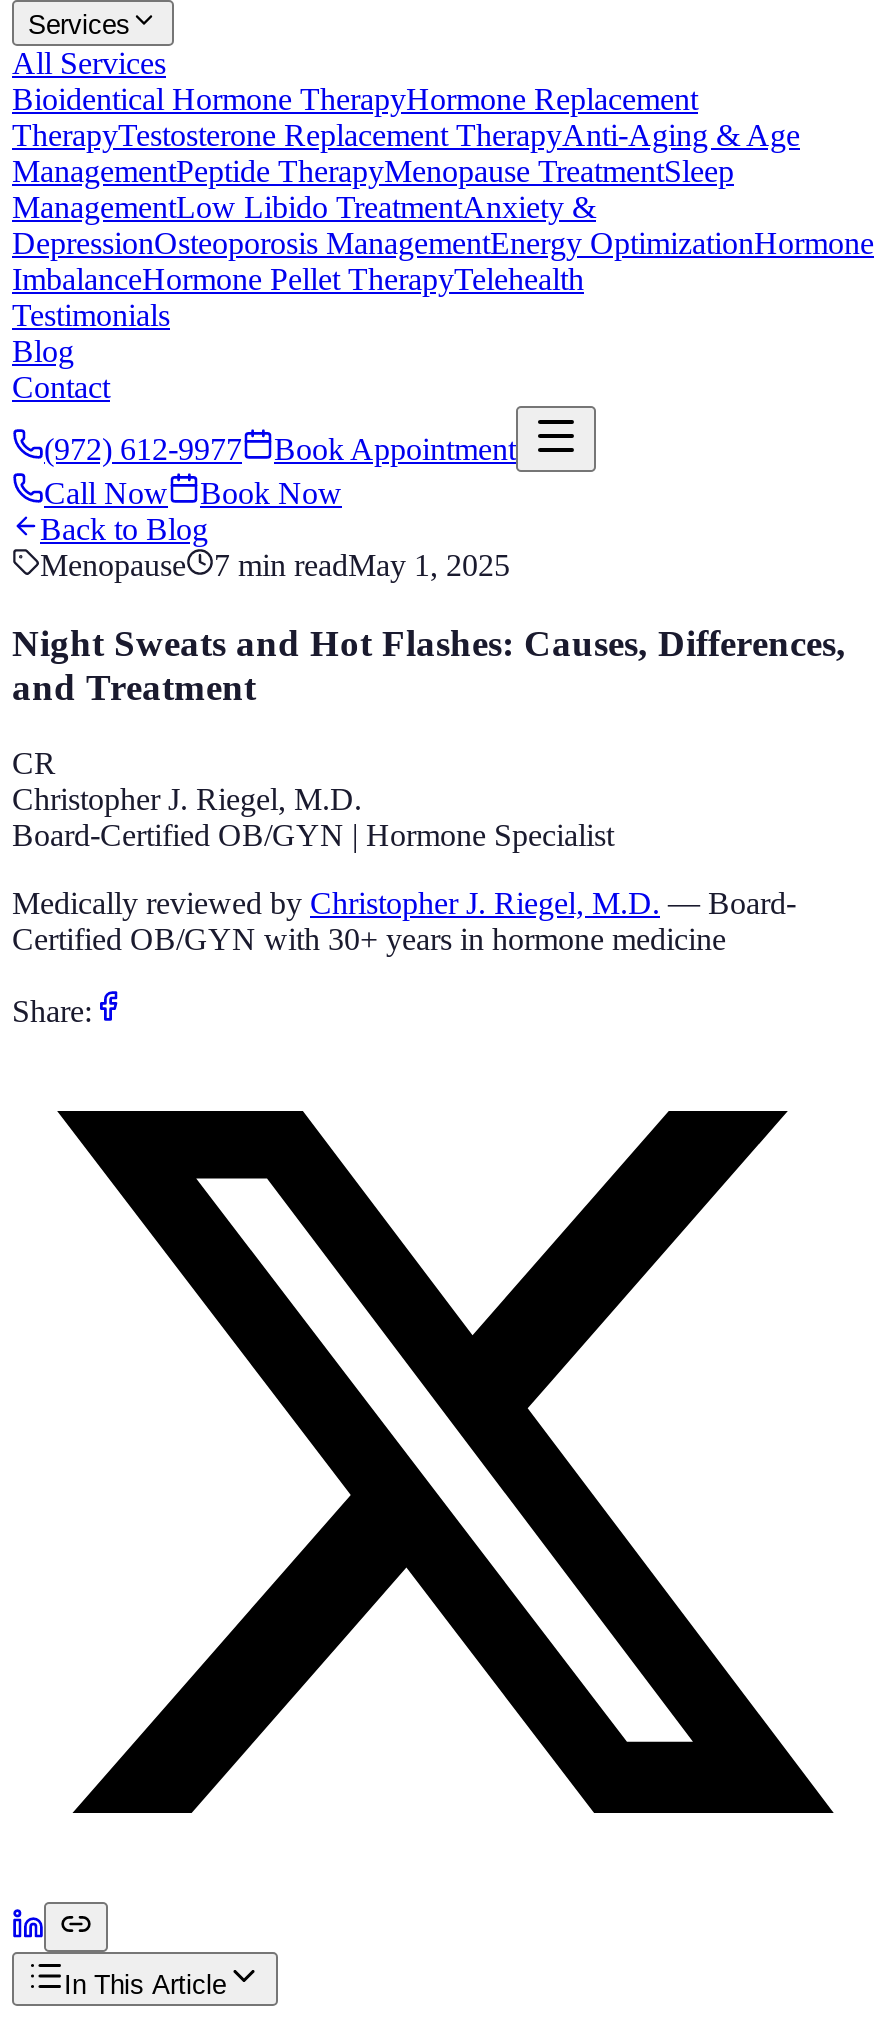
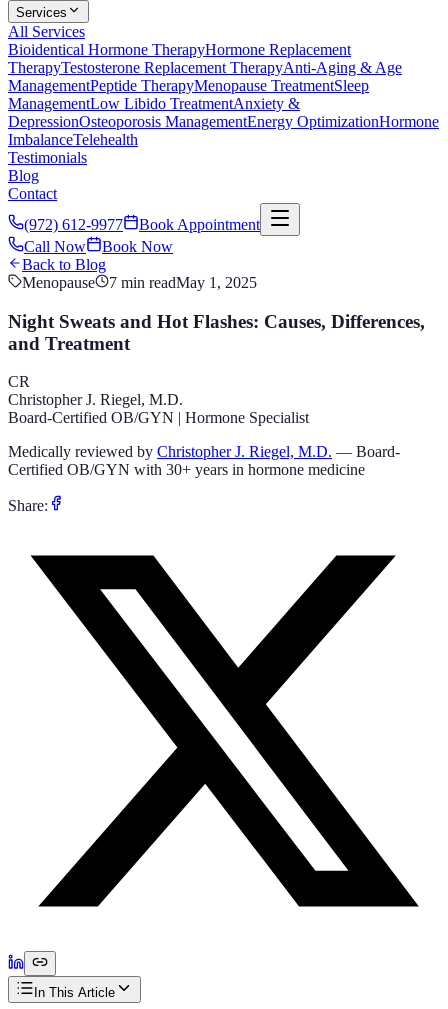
- ImbalanceHormone Pellet TherapyTelehealth
+ ImbalanceTelehealth
